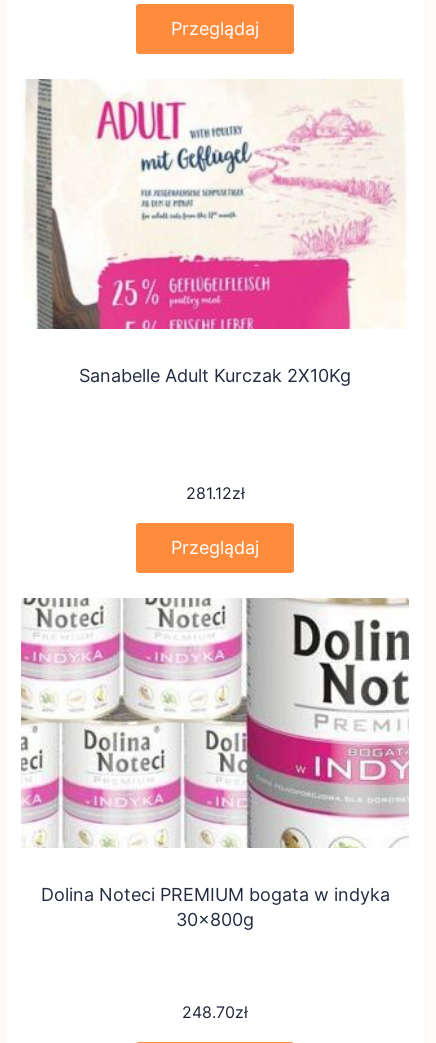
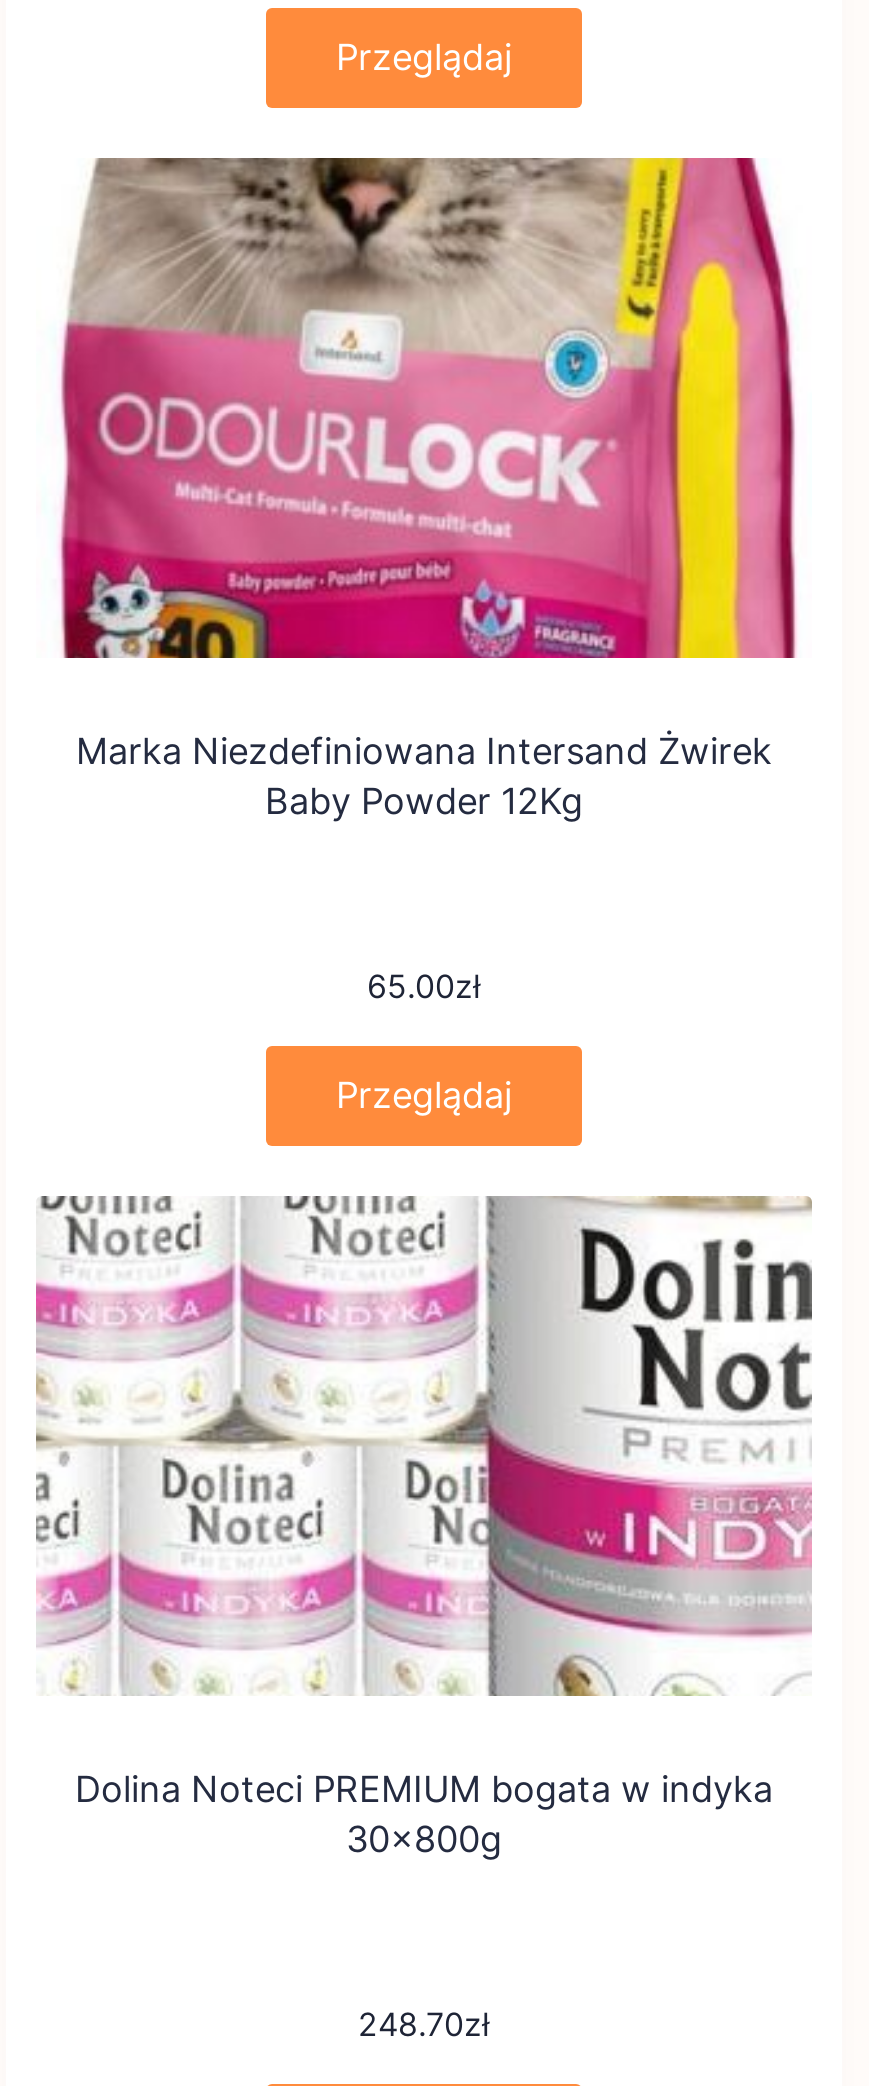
- [image]
- Sanabelle Adult Kurczak 2X10Kg
+ [image]
+ Marka Niezdefiniowana Intersand Żwirek
+ Baby Powder 12Kg

- 281.12zł
+ 65.00zł
